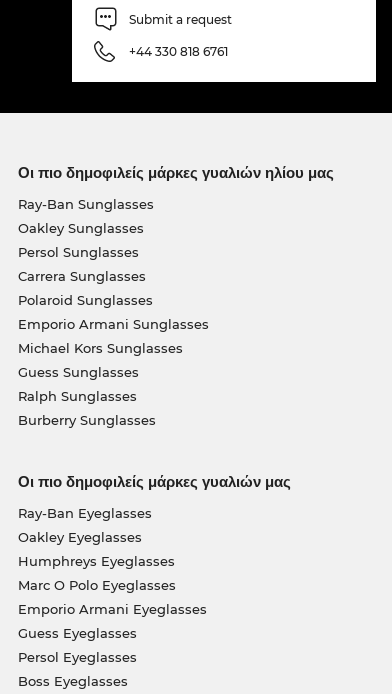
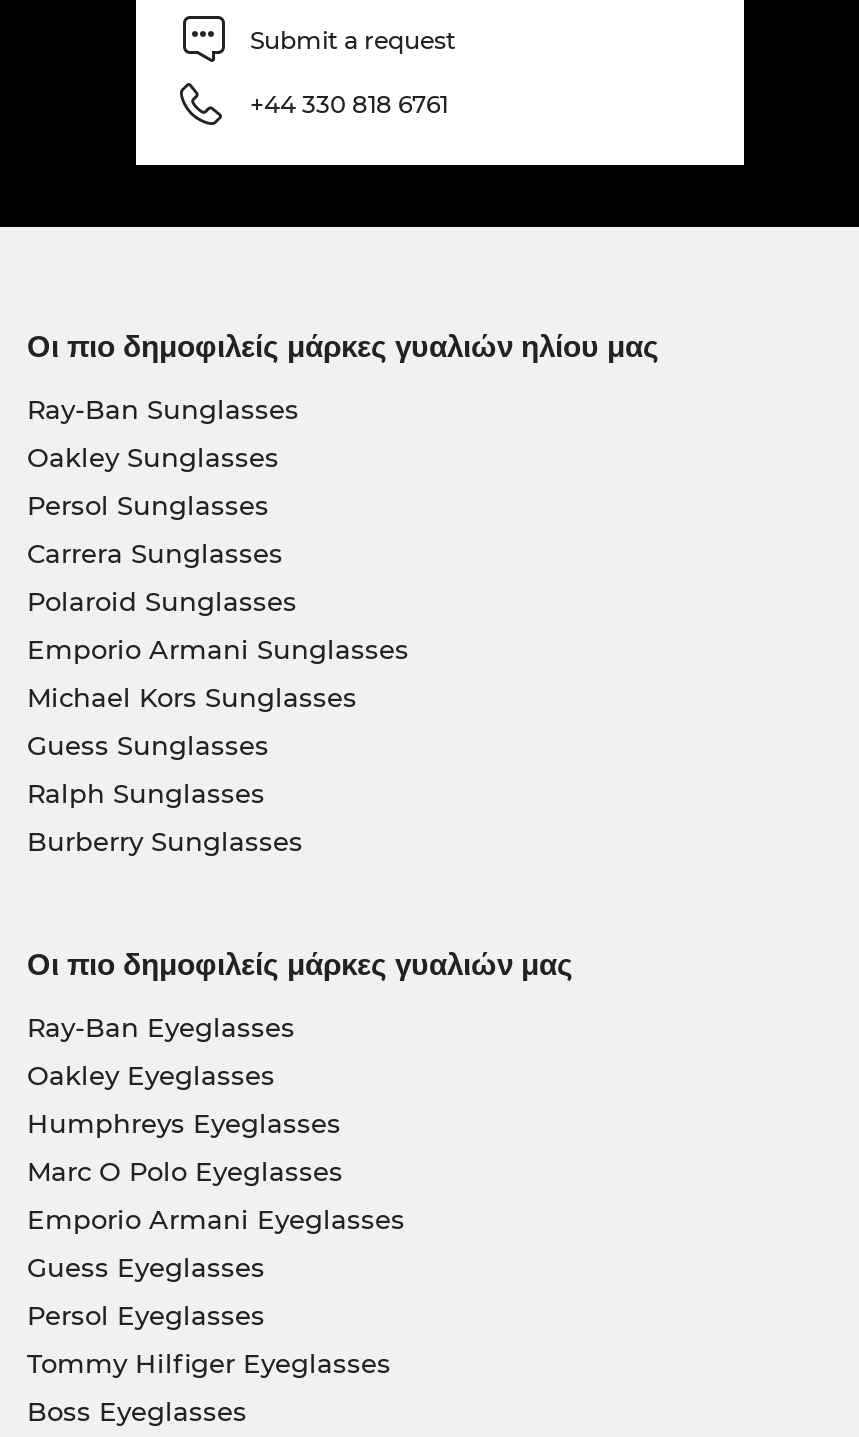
+ Tommy Hilfiger Eyeglasses
